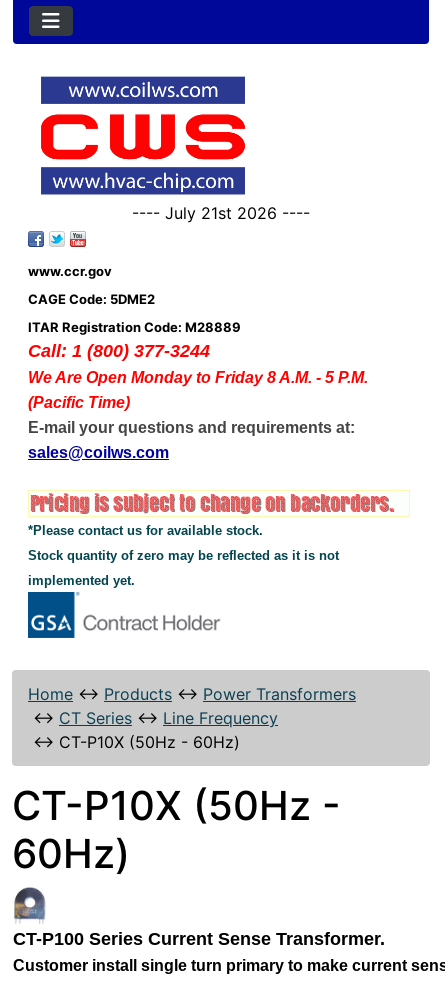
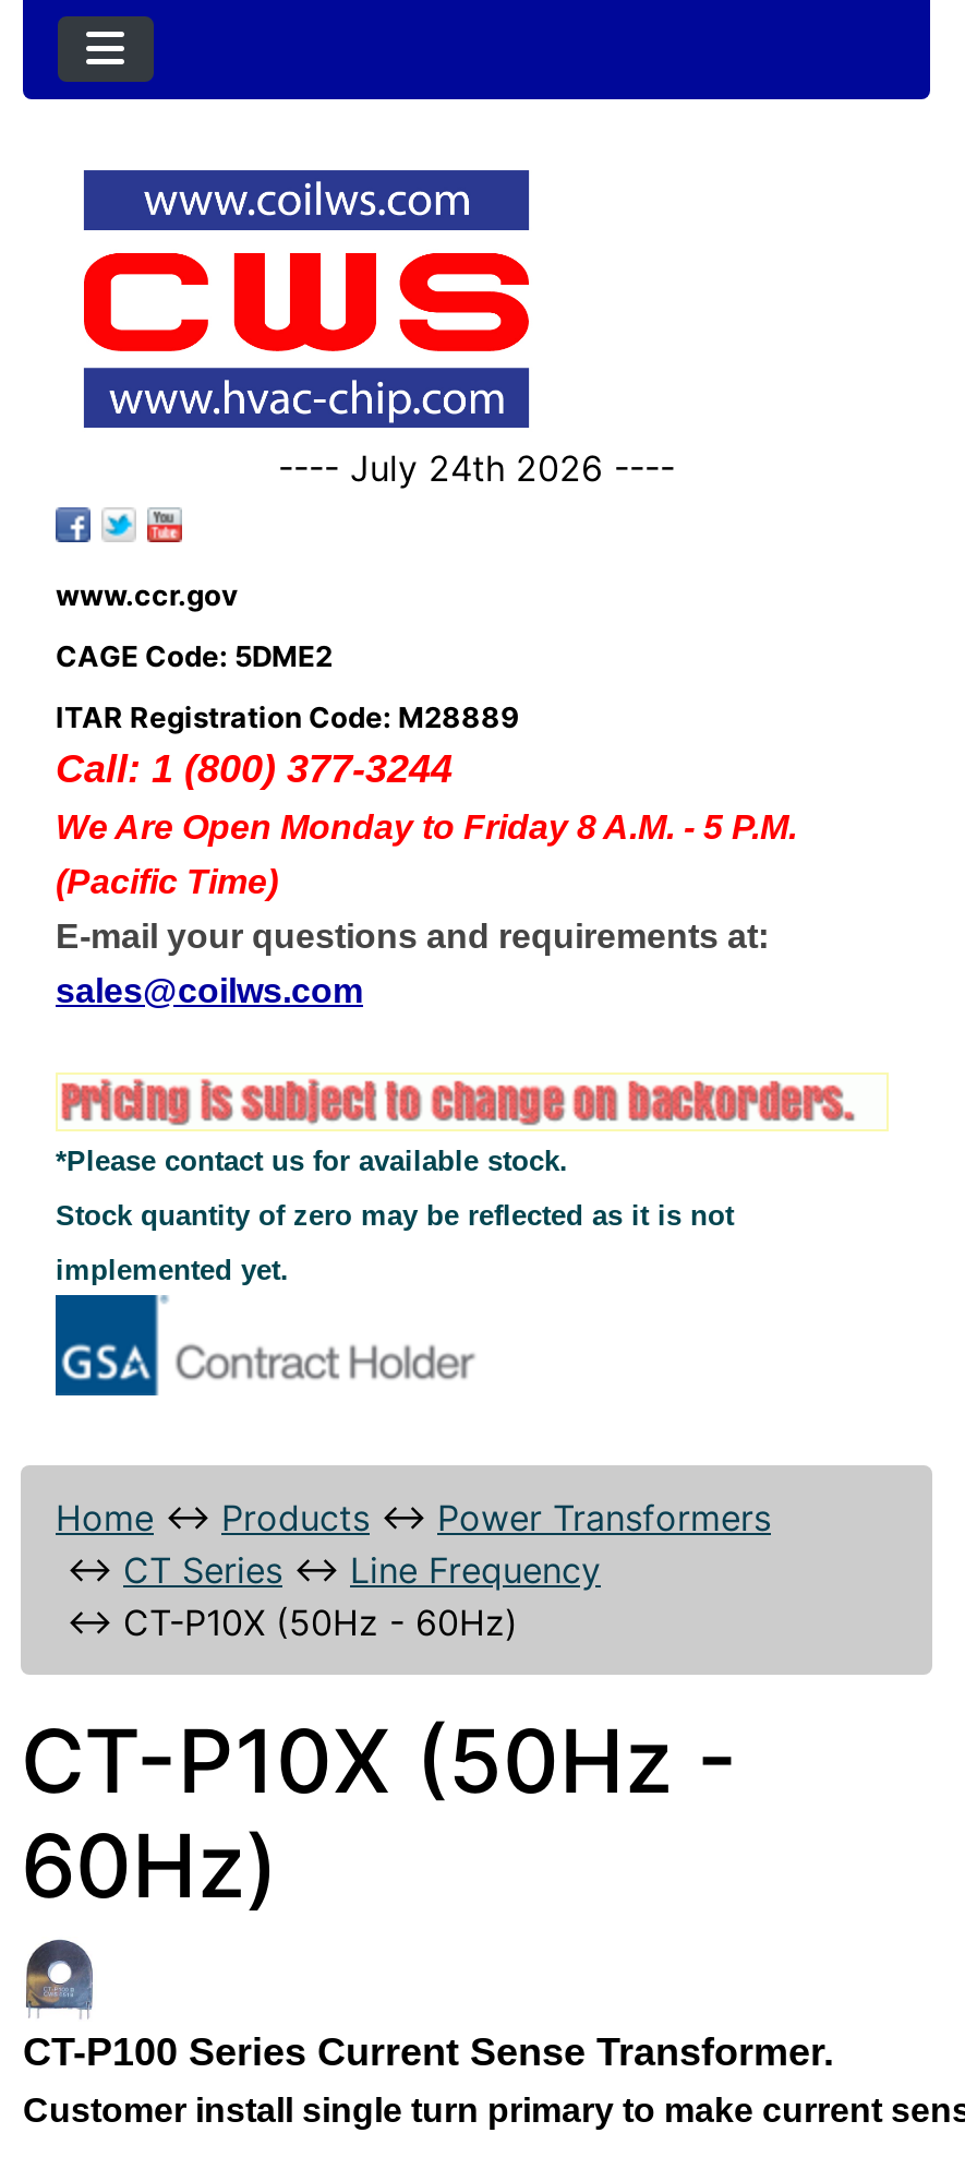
- ---- July 21st 2026 ----
+ ---- July 24th 2026 ----
